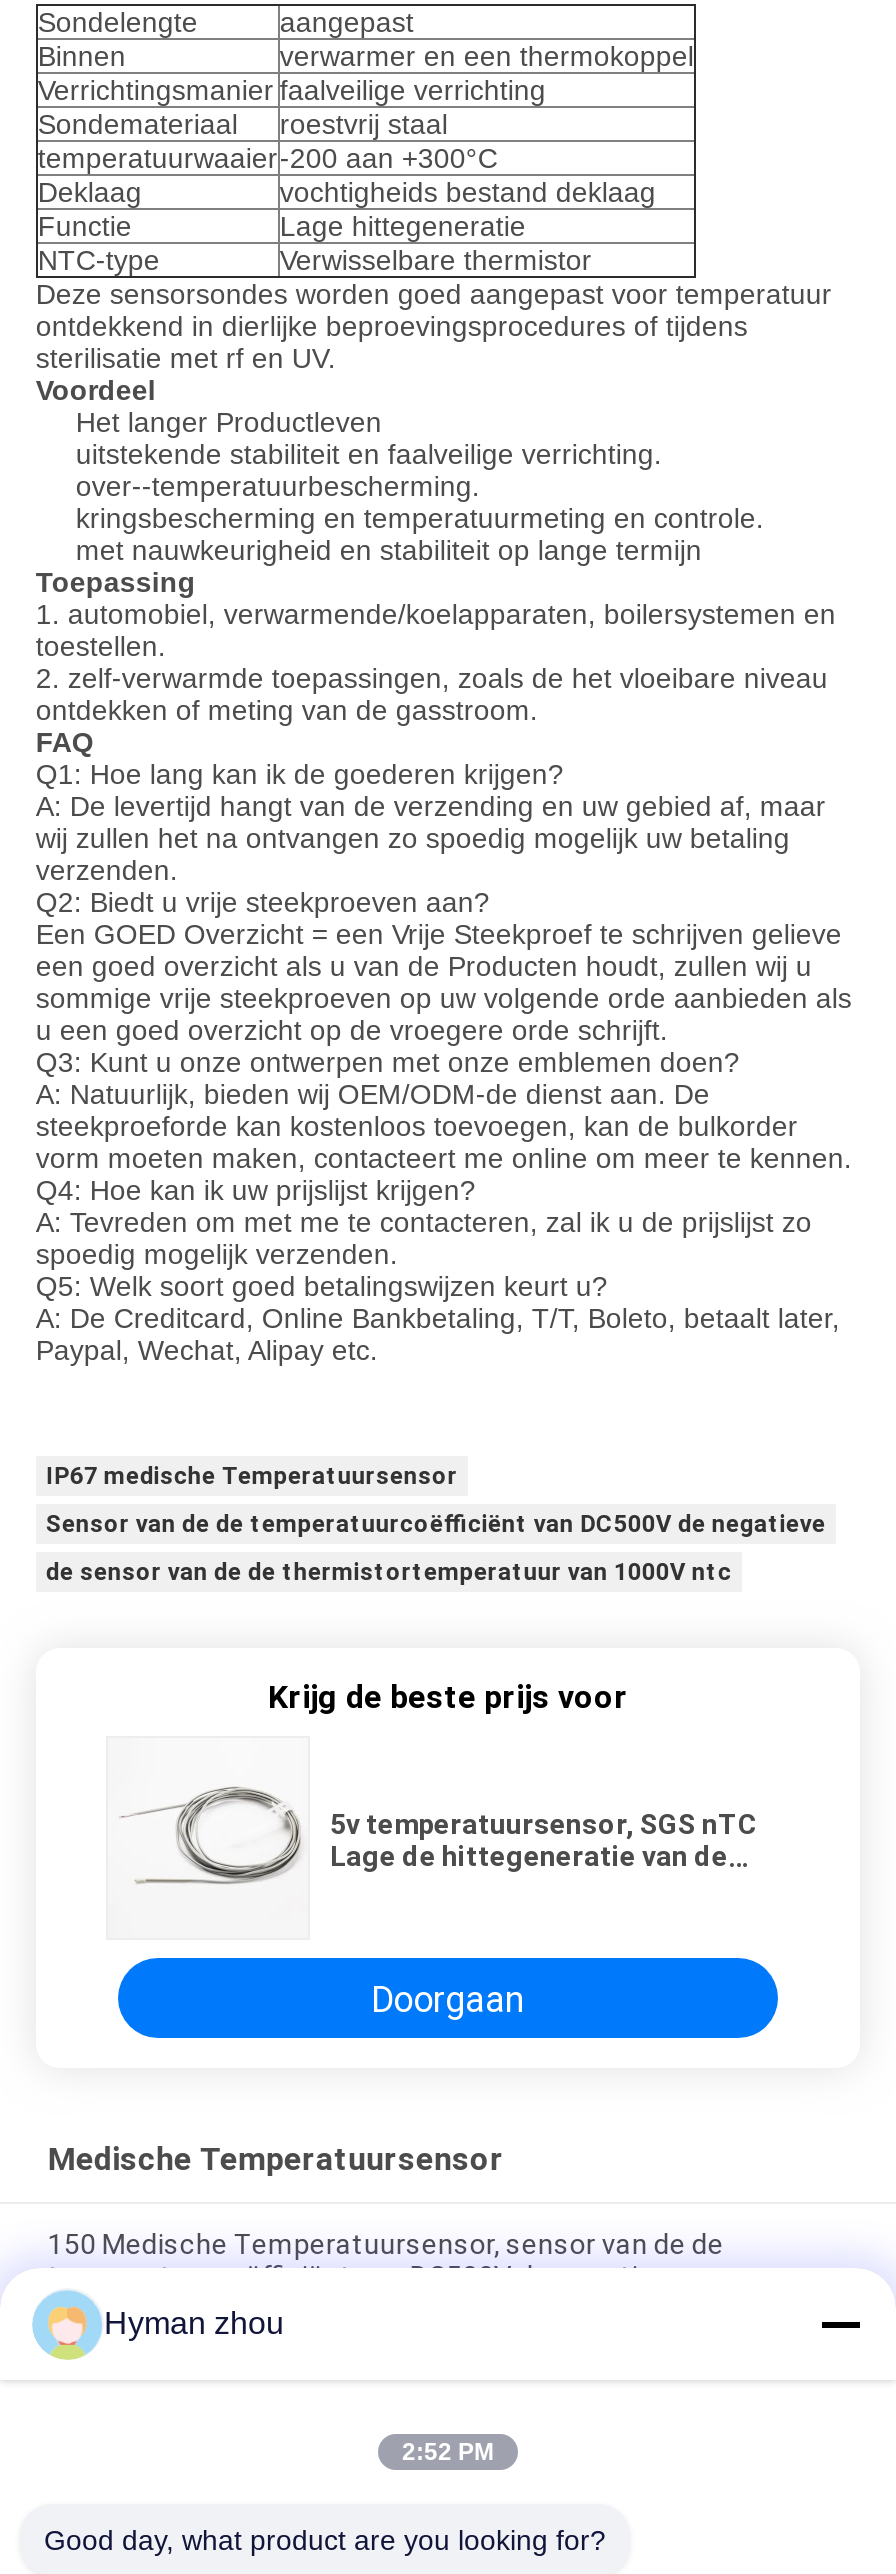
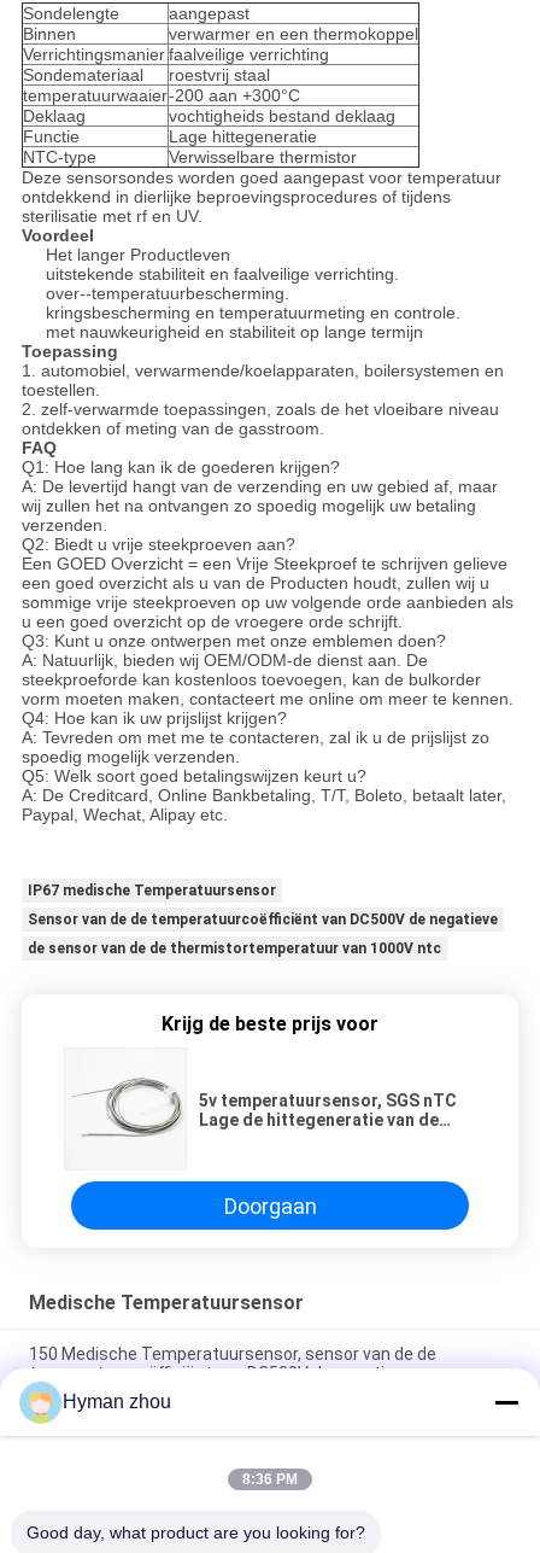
- 2:52 PM
+ 8:36 PM
